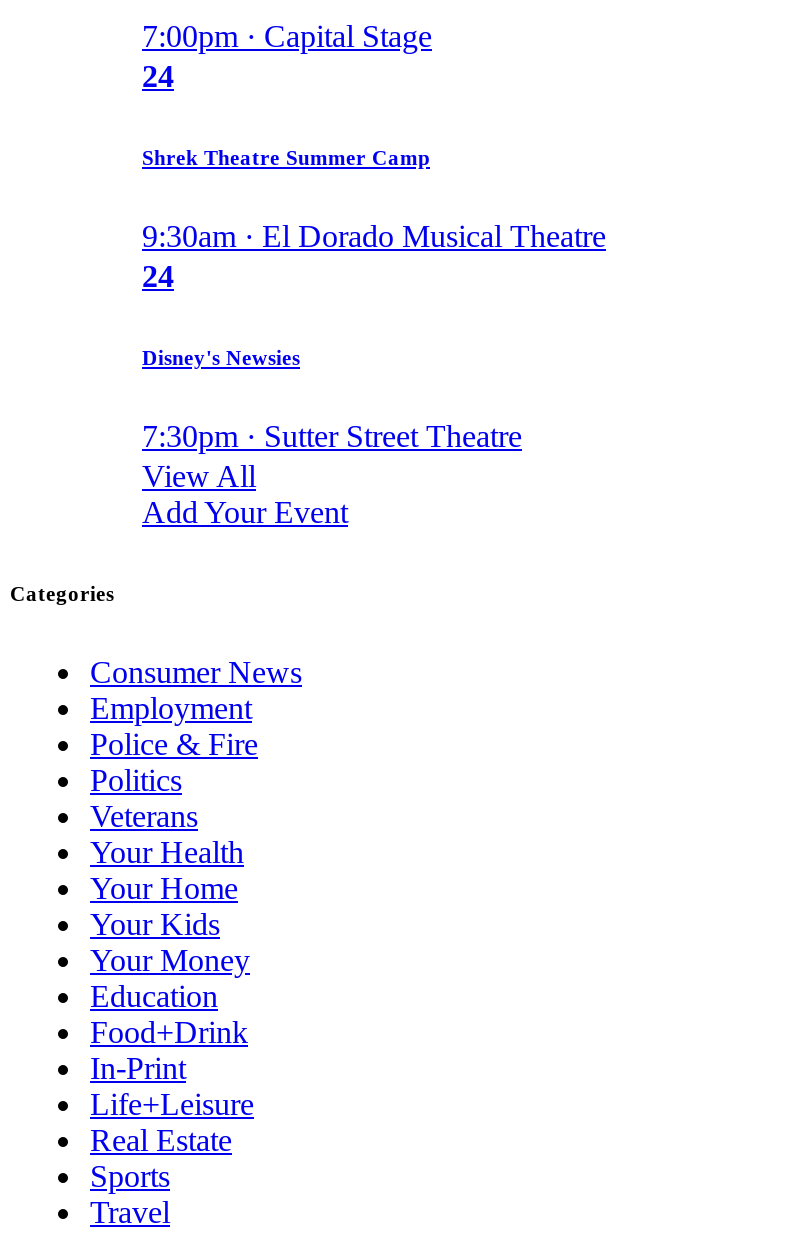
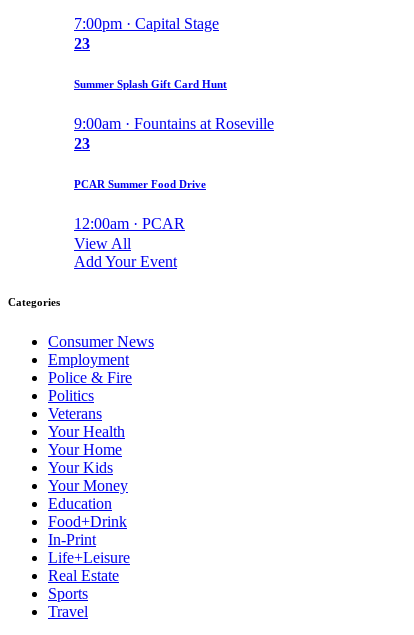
- 24
+ 23

- Shrek Theatre Summer Camp
+ Summer Splash Gift Card Hunt

- 9:30am · El Dorado Musical Theatre
- 24
+ 9:00am · Fountains at Roseville
+ 23

- Disney's Newsies
+ PCAR Summer Food Drive

- 7:30pm · Sutter Street Theatre
+ 12:00am · PCAR
